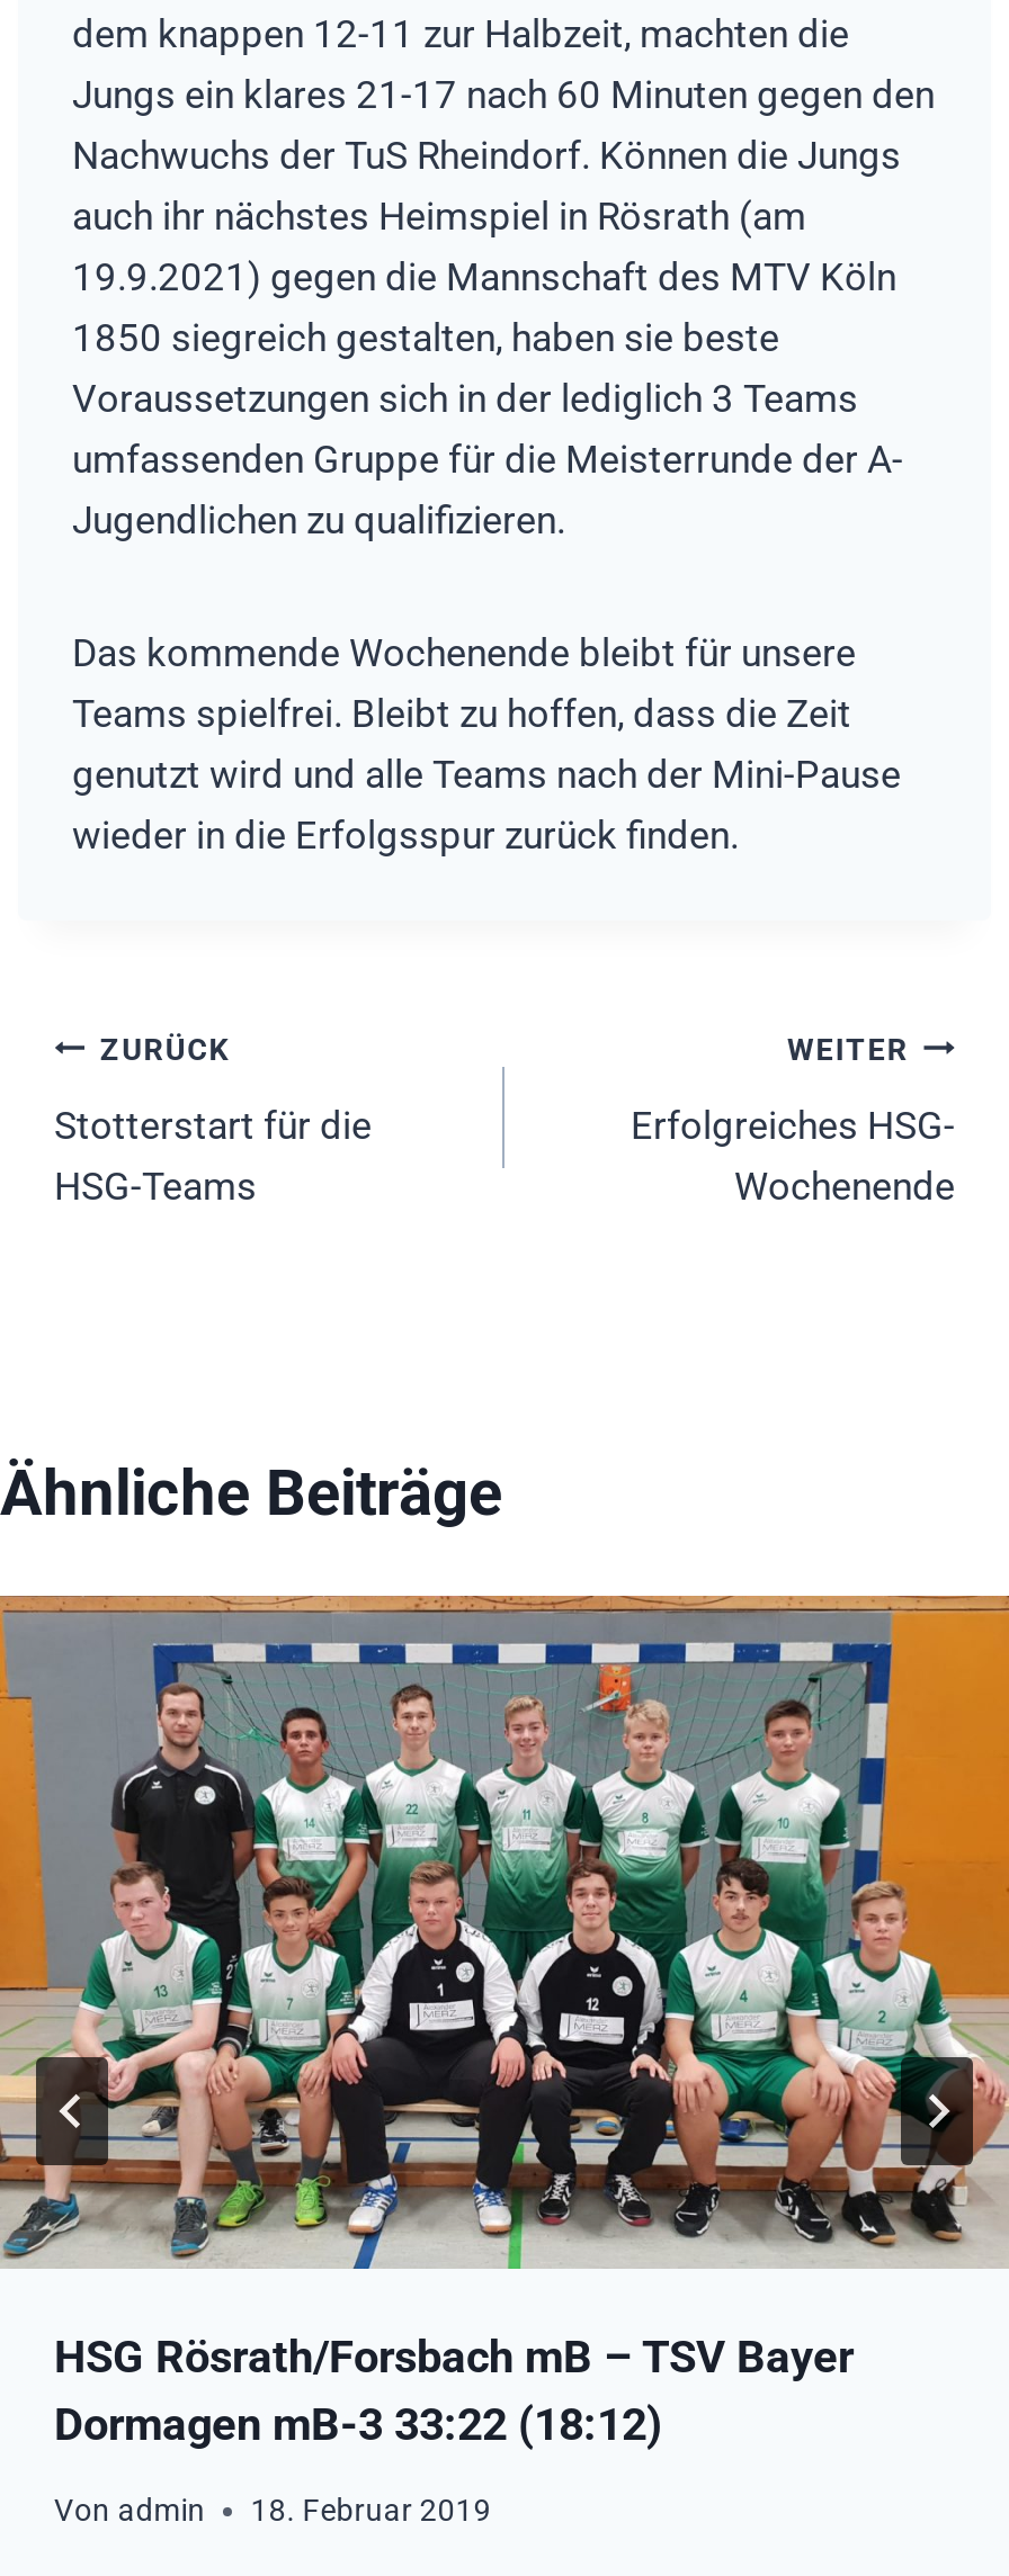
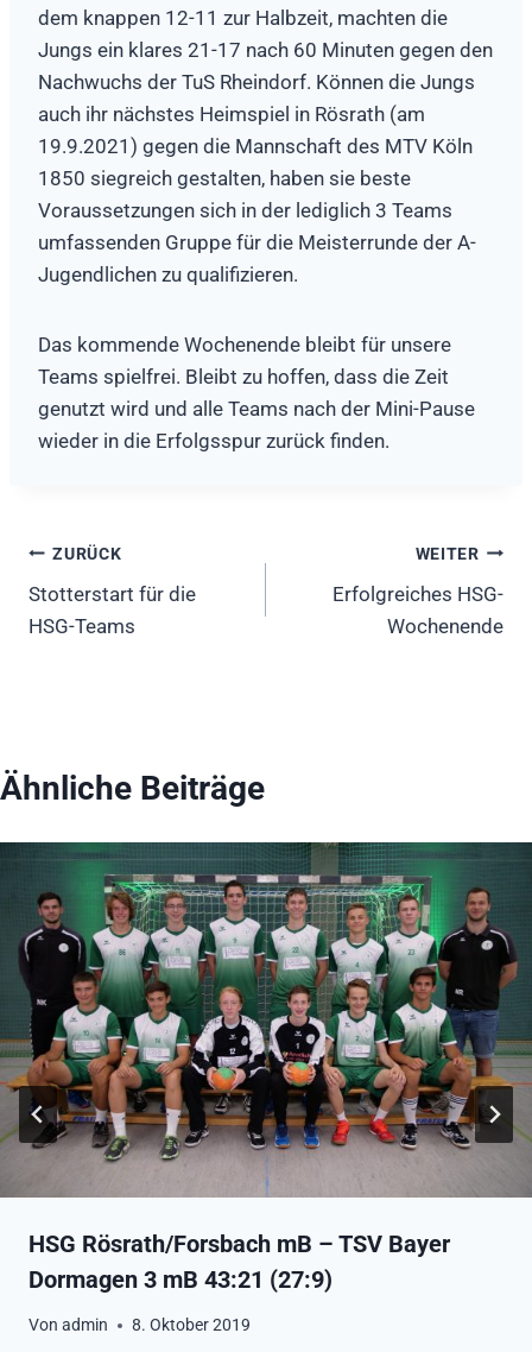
- [image]
+ [image]

- Dormagen mB-3 33:22 (18:12)
+ Dormagen 3 mB 43:21 (27:9)

- Von admin 18. Februar 2019
+ Von admin 8. Oktober 2019
